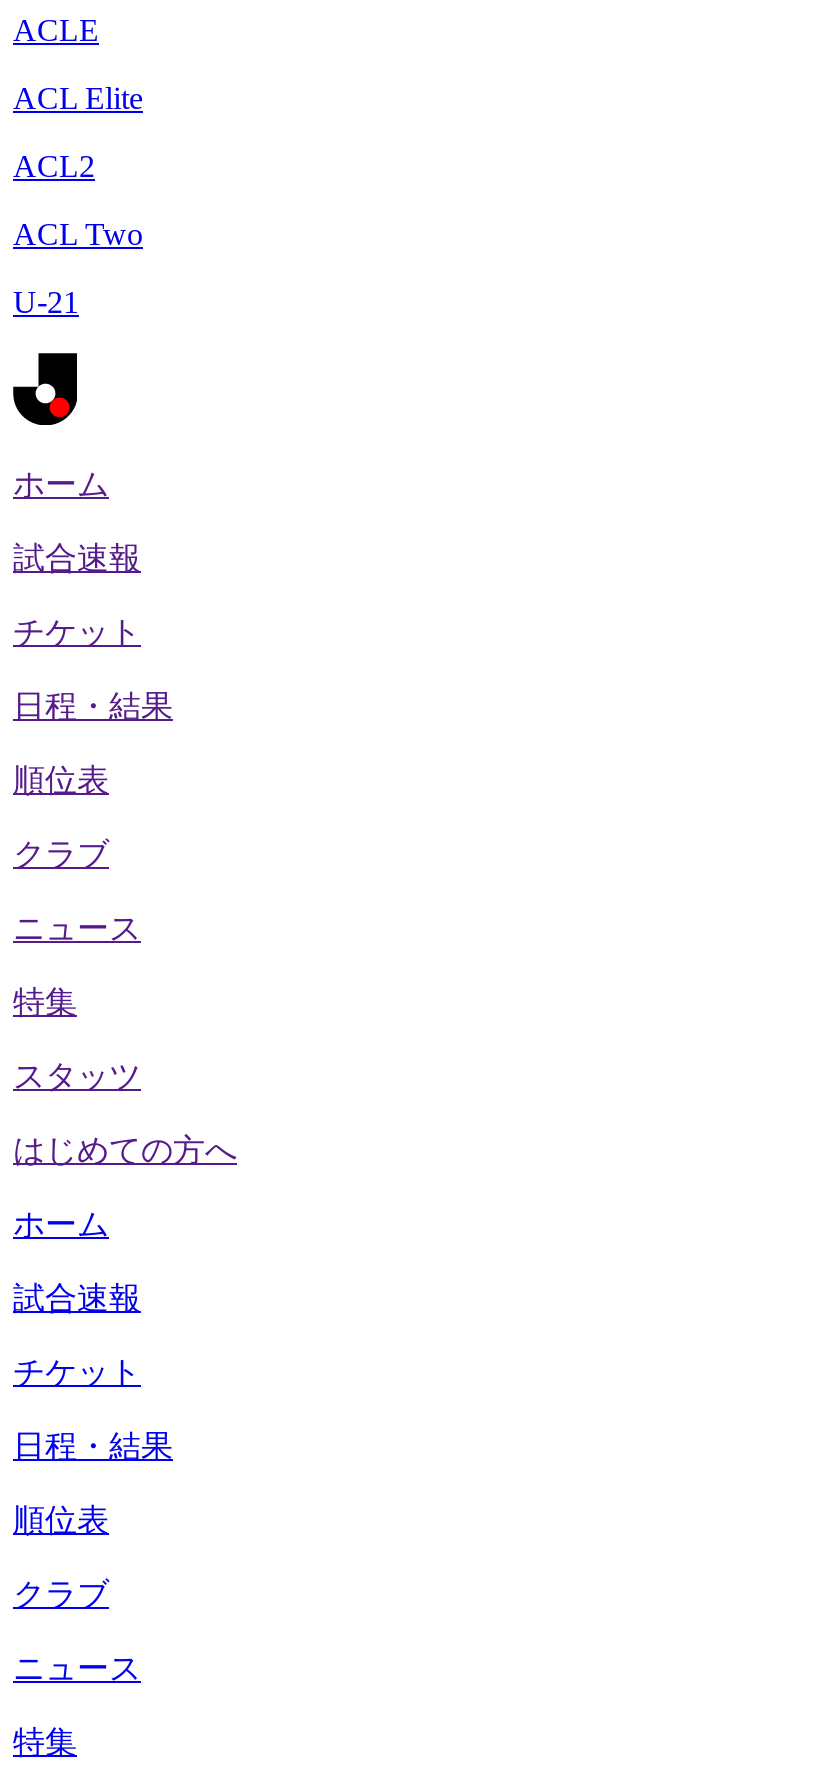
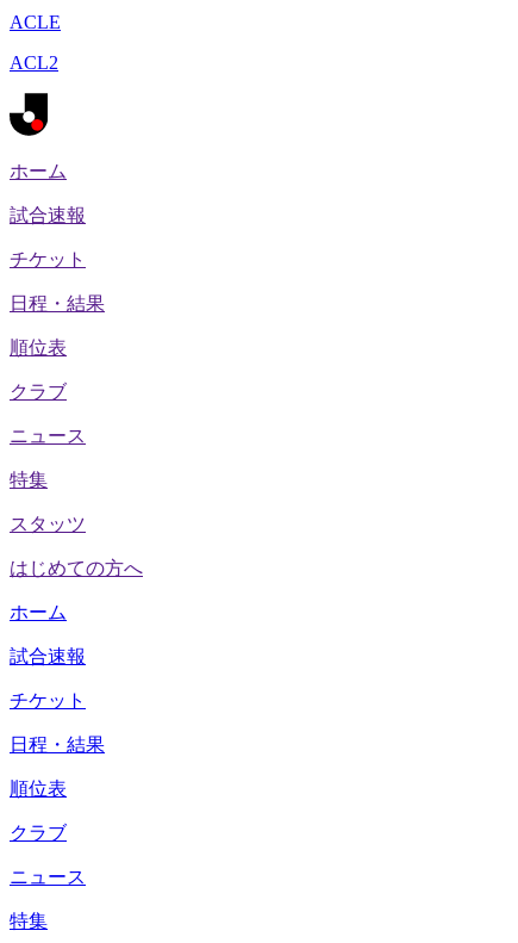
- ACL Elite

- ACL Two
- U-21
